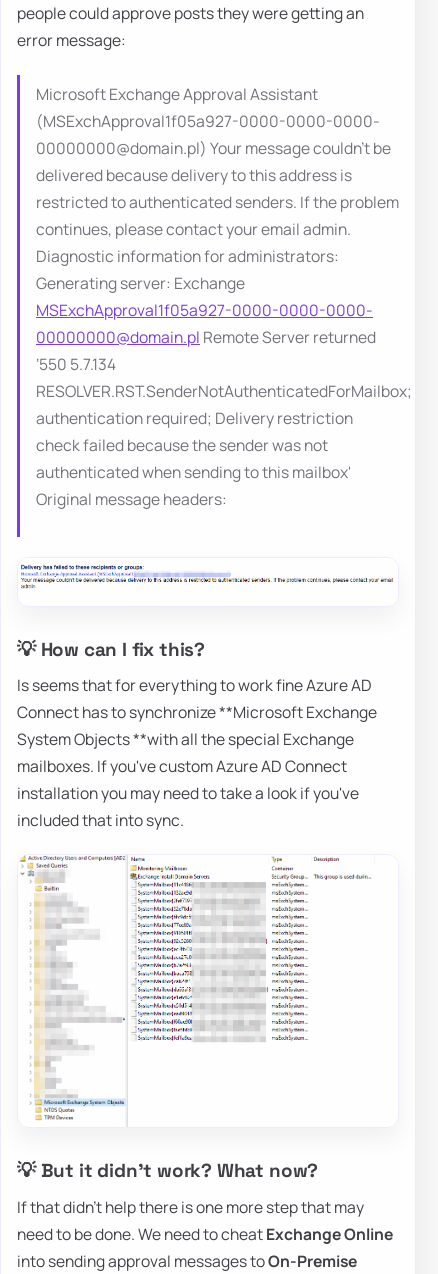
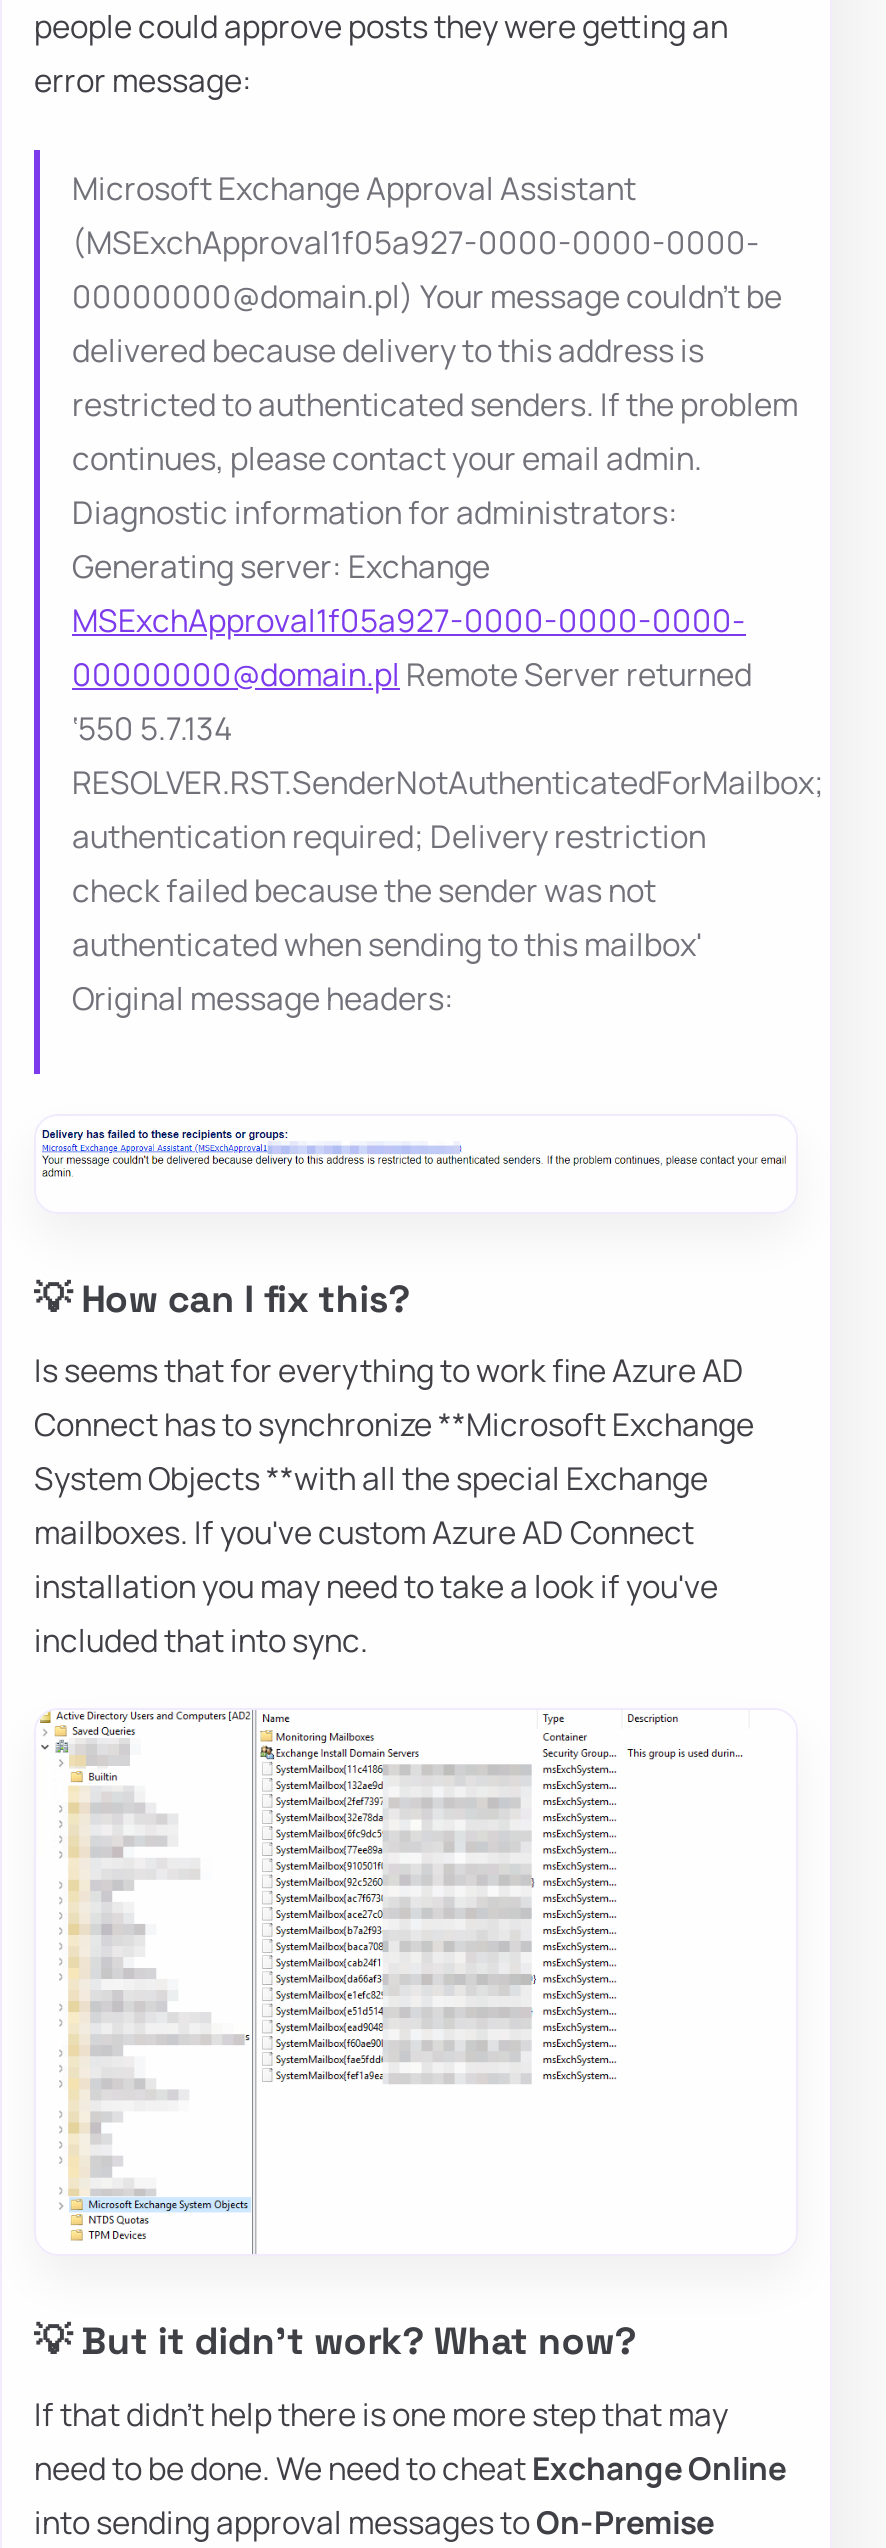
- [image]
+ [image]
